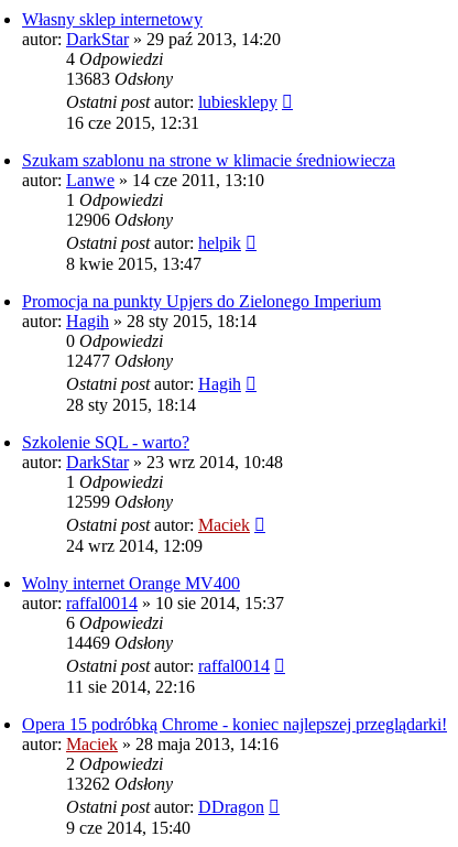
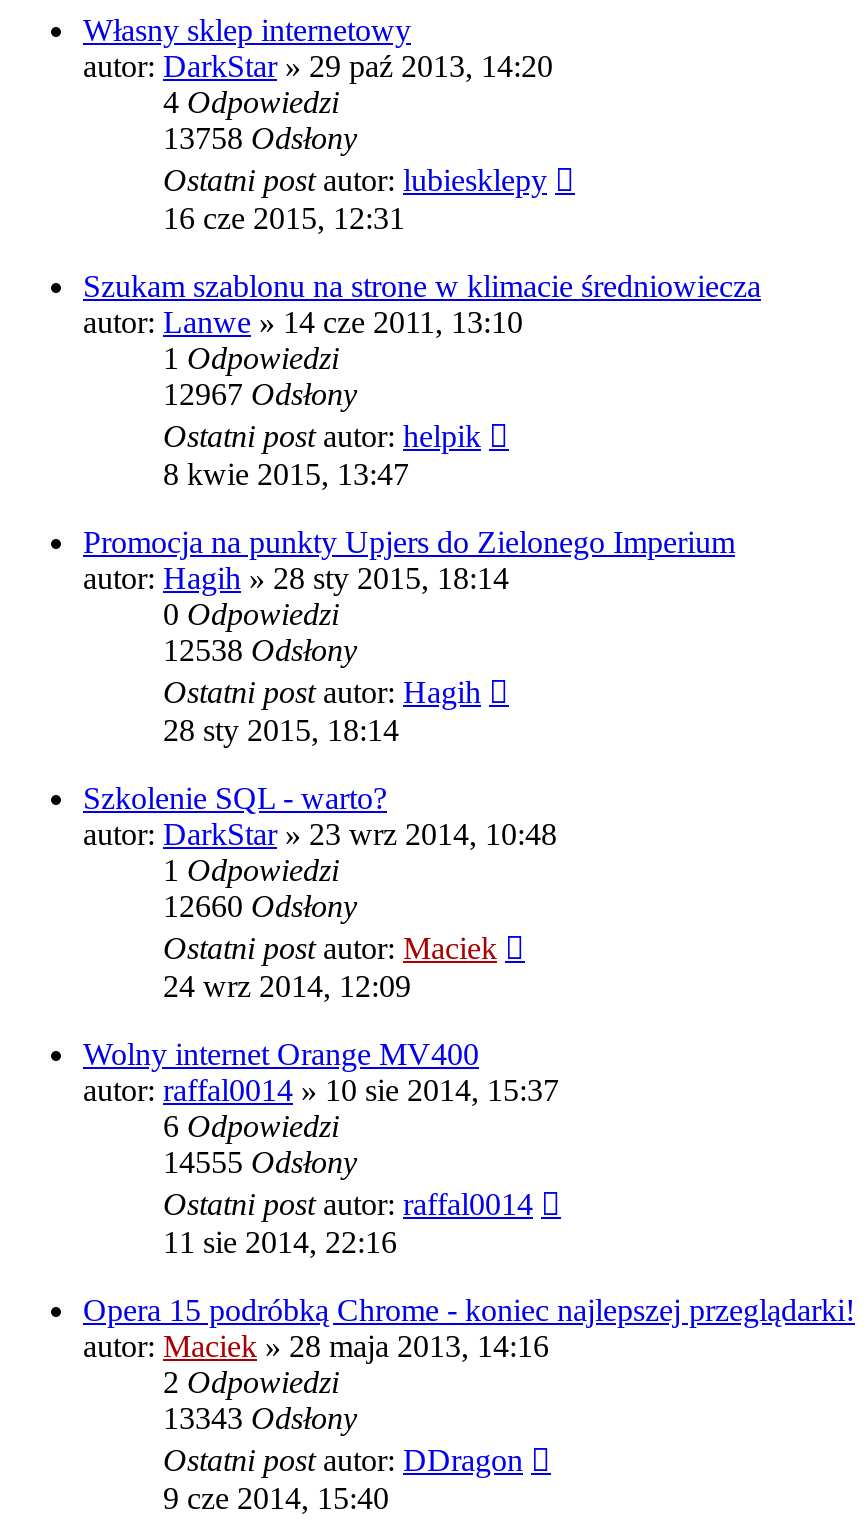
- 13683 Odsłony
+ 13758 Odsłony

- 12906 Odsłony
+ 12967 Odsłony

- 12477 Odsłony
+ 12538 Odsłony

- 12599 Odsłony
+ 12660 Odsłony

- 14469 Odsłony
+ 14555 Odsłony

- 13262 Odsłony
+ 13343 Odsłony
